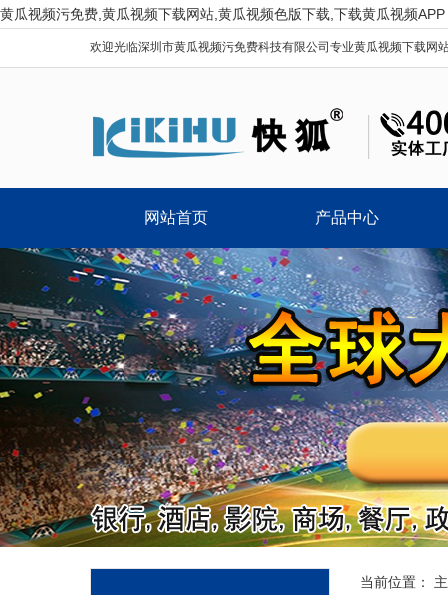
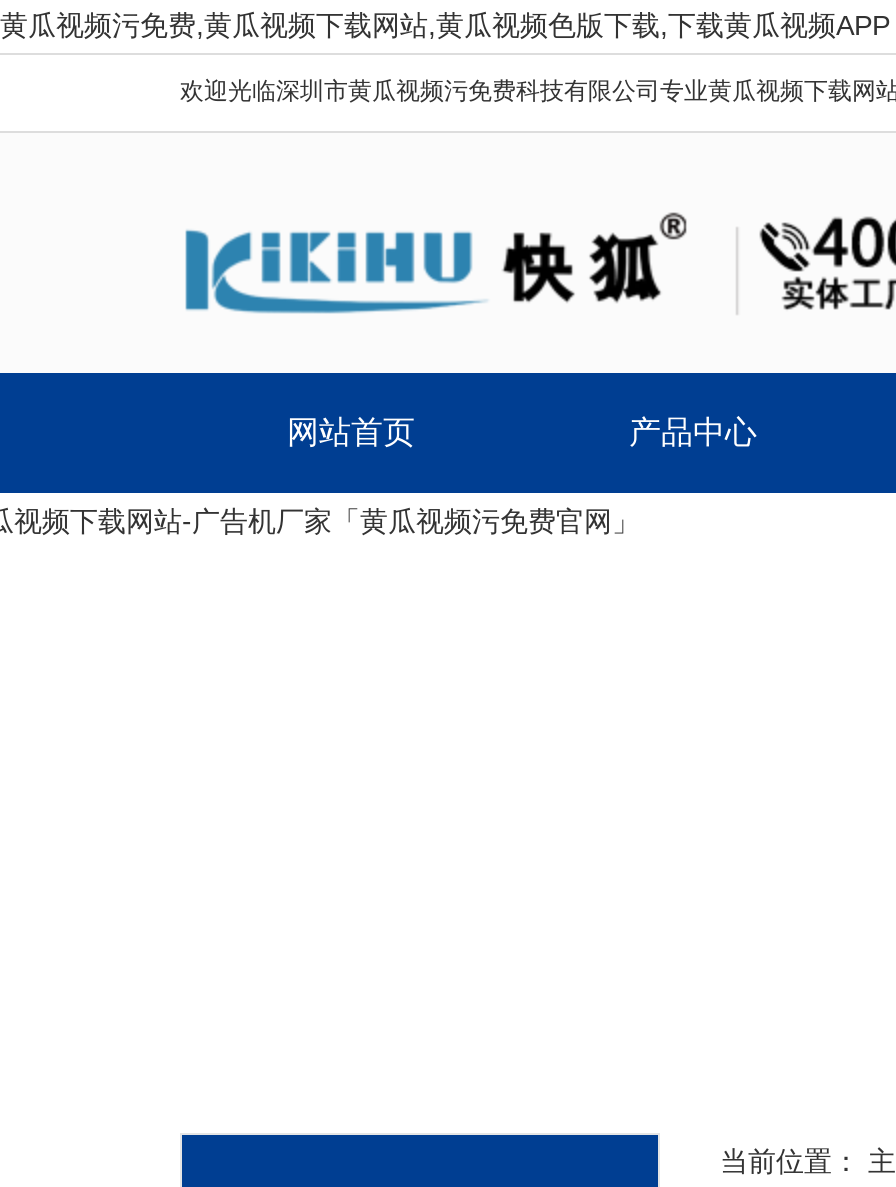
- [image]
